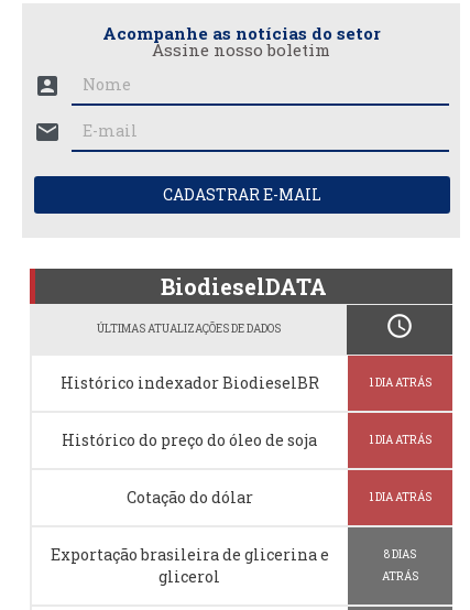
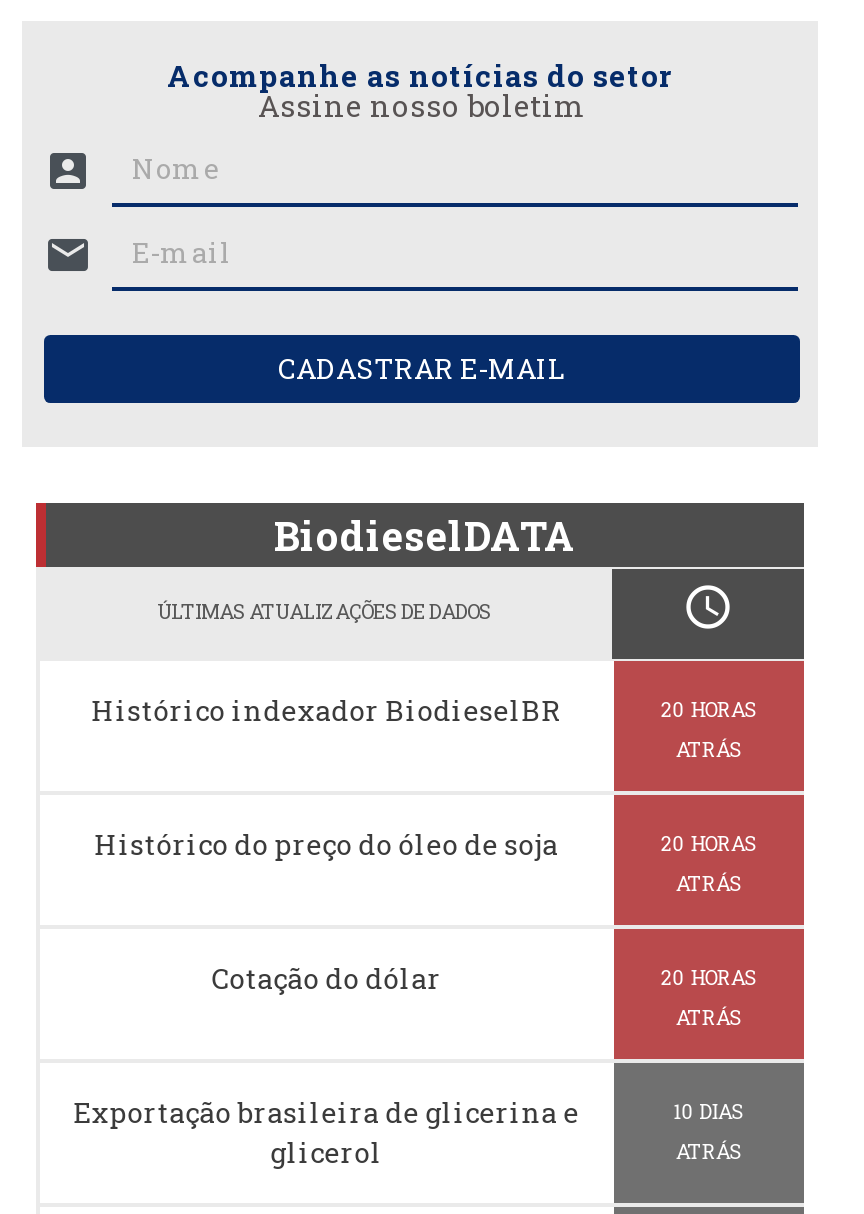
- 1 DIA ATRÁS
+ 20 HORAS
+ ATRÁS

- 1 DIA ATRÁS
+ 20 HORAS
+ ATRÁS

- 1 DIA ATRÁS
+ 20 HORAS
+ ATRÁS

- 8 DIAS
+ 10 DIAS
